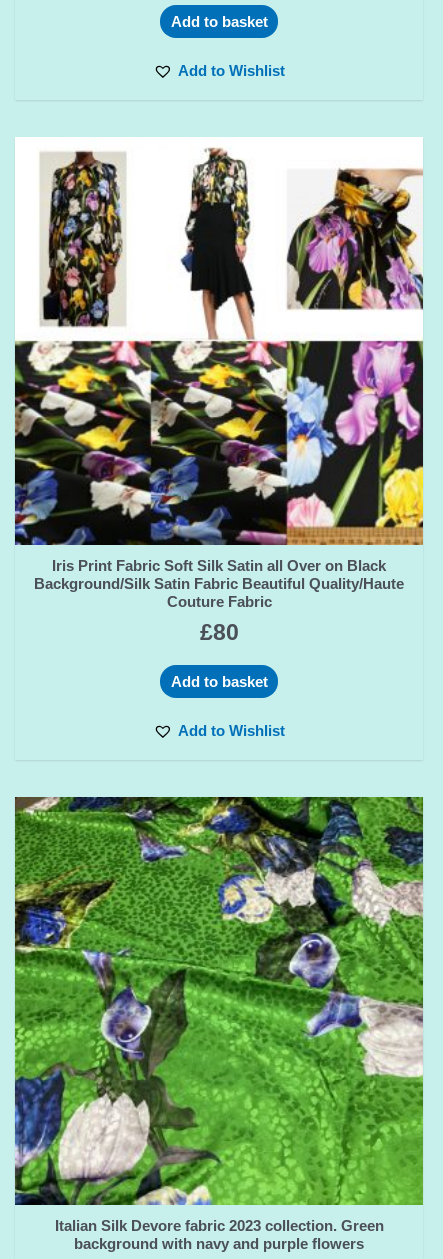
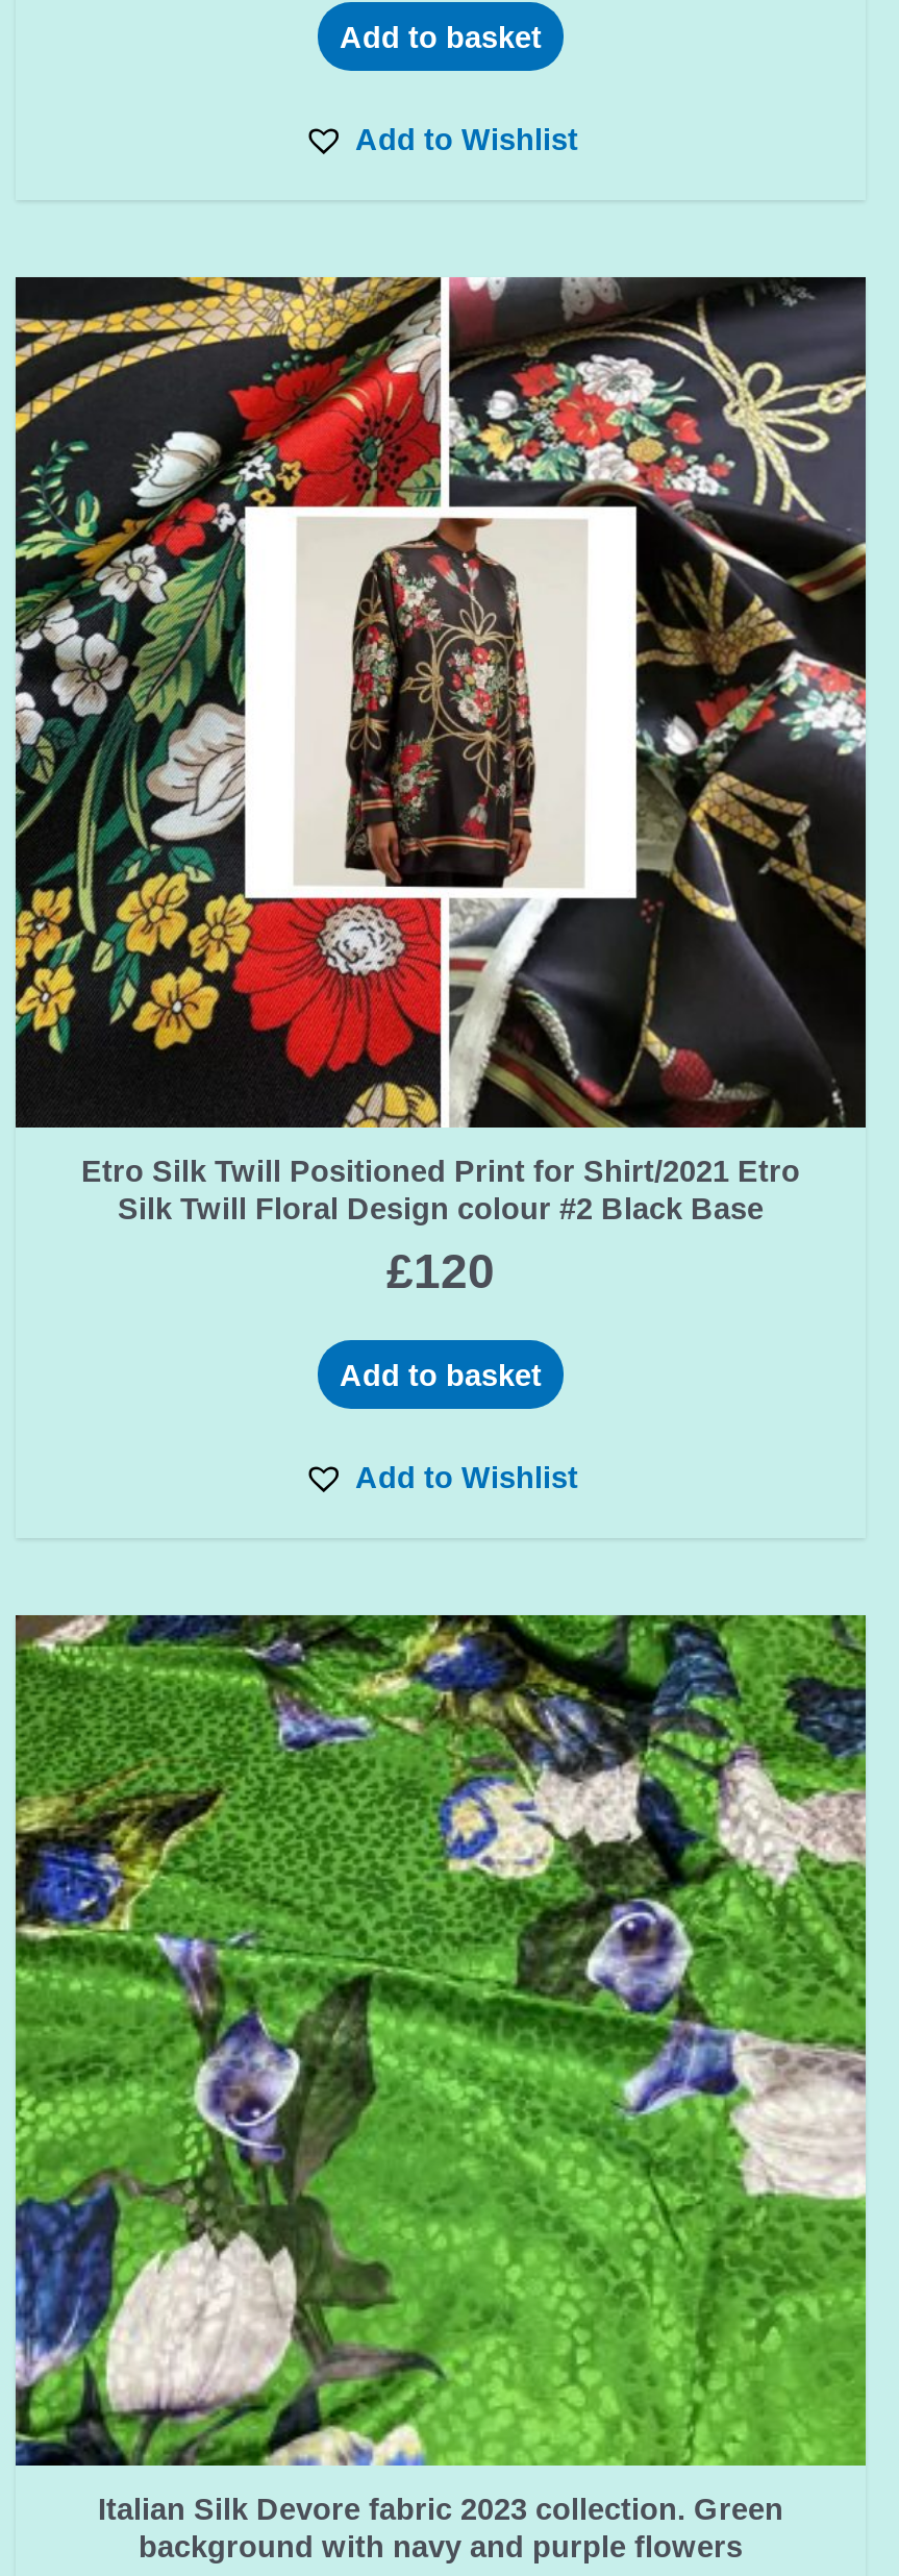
- [image]
- Iris Print Fabric Soft Silk Satin all Over on Black
- Background/Silk Satin Fabric Beautiful Quality/Haute
- Couture Fabric
- £80
+ [image]
+ Etro Silk Twill Positioned Print for Shirt/2021 Etro
+ Silk Twill Floral Design colour #2 Black Base
+ £120
